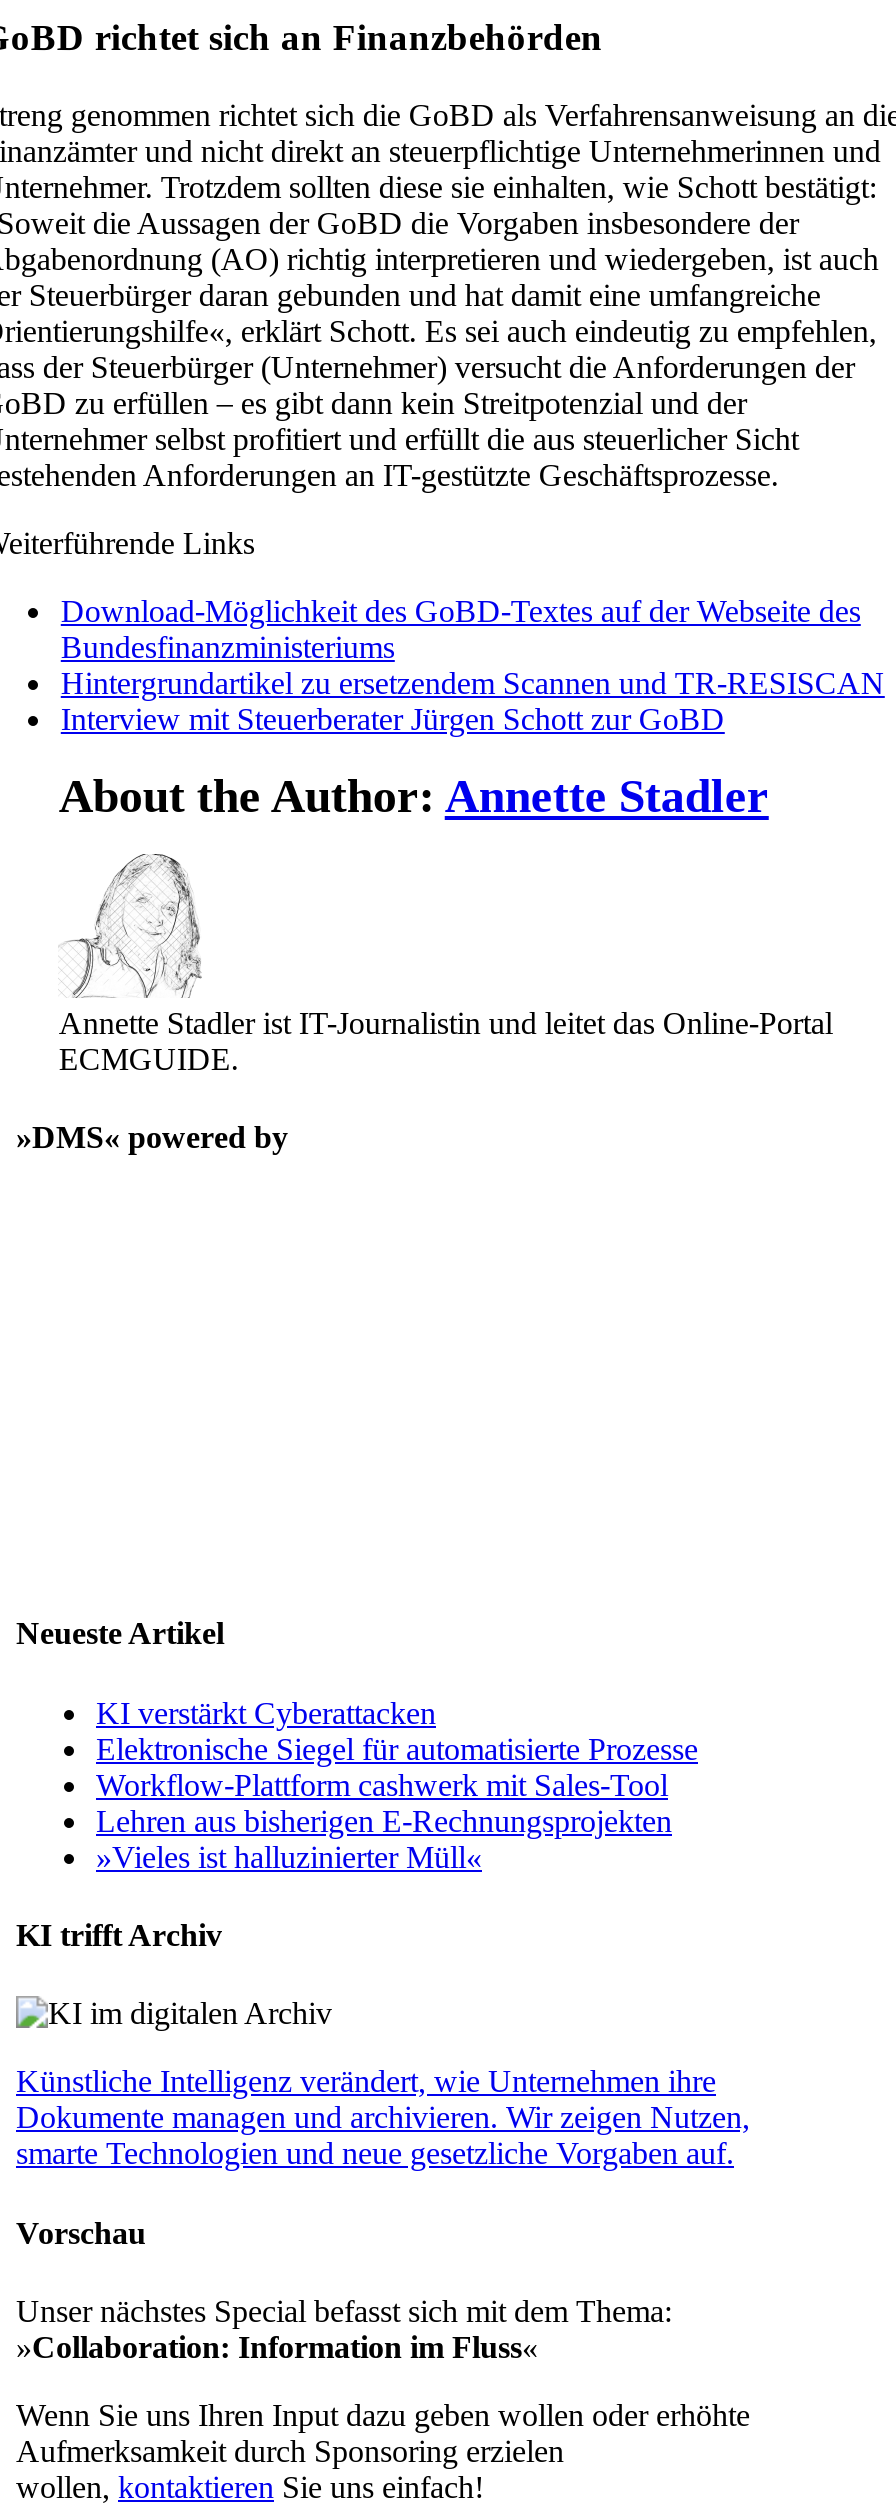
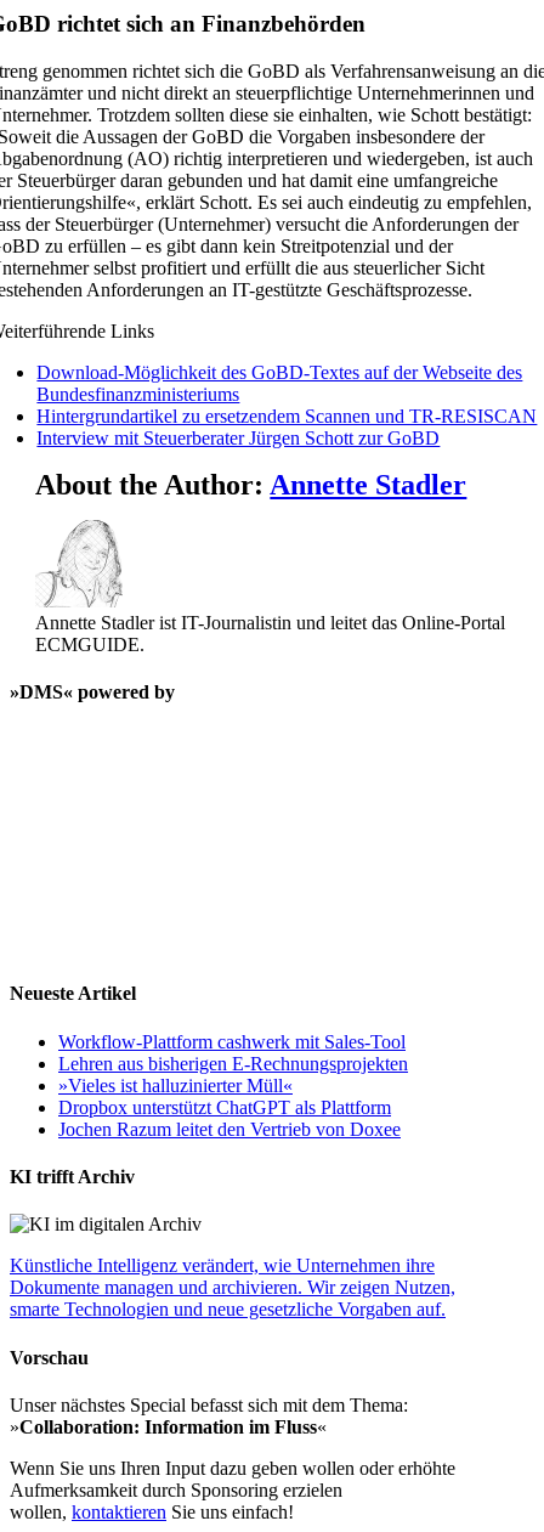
- KI verstärkt Cyberattacken
- Elektronische Siegel für automatisierte Prozesse

moved up: Workflow-Plattform cashwerk mit Sales-Tool | Lehren aus bisherigen E-Rechnungsprojekten | »Vieles ist halluzinierter Müll«

+ Dropbox unterstützt ChatGPT als Plattform
+ Jochen Razum leitet den Vertrieb von Doxee
